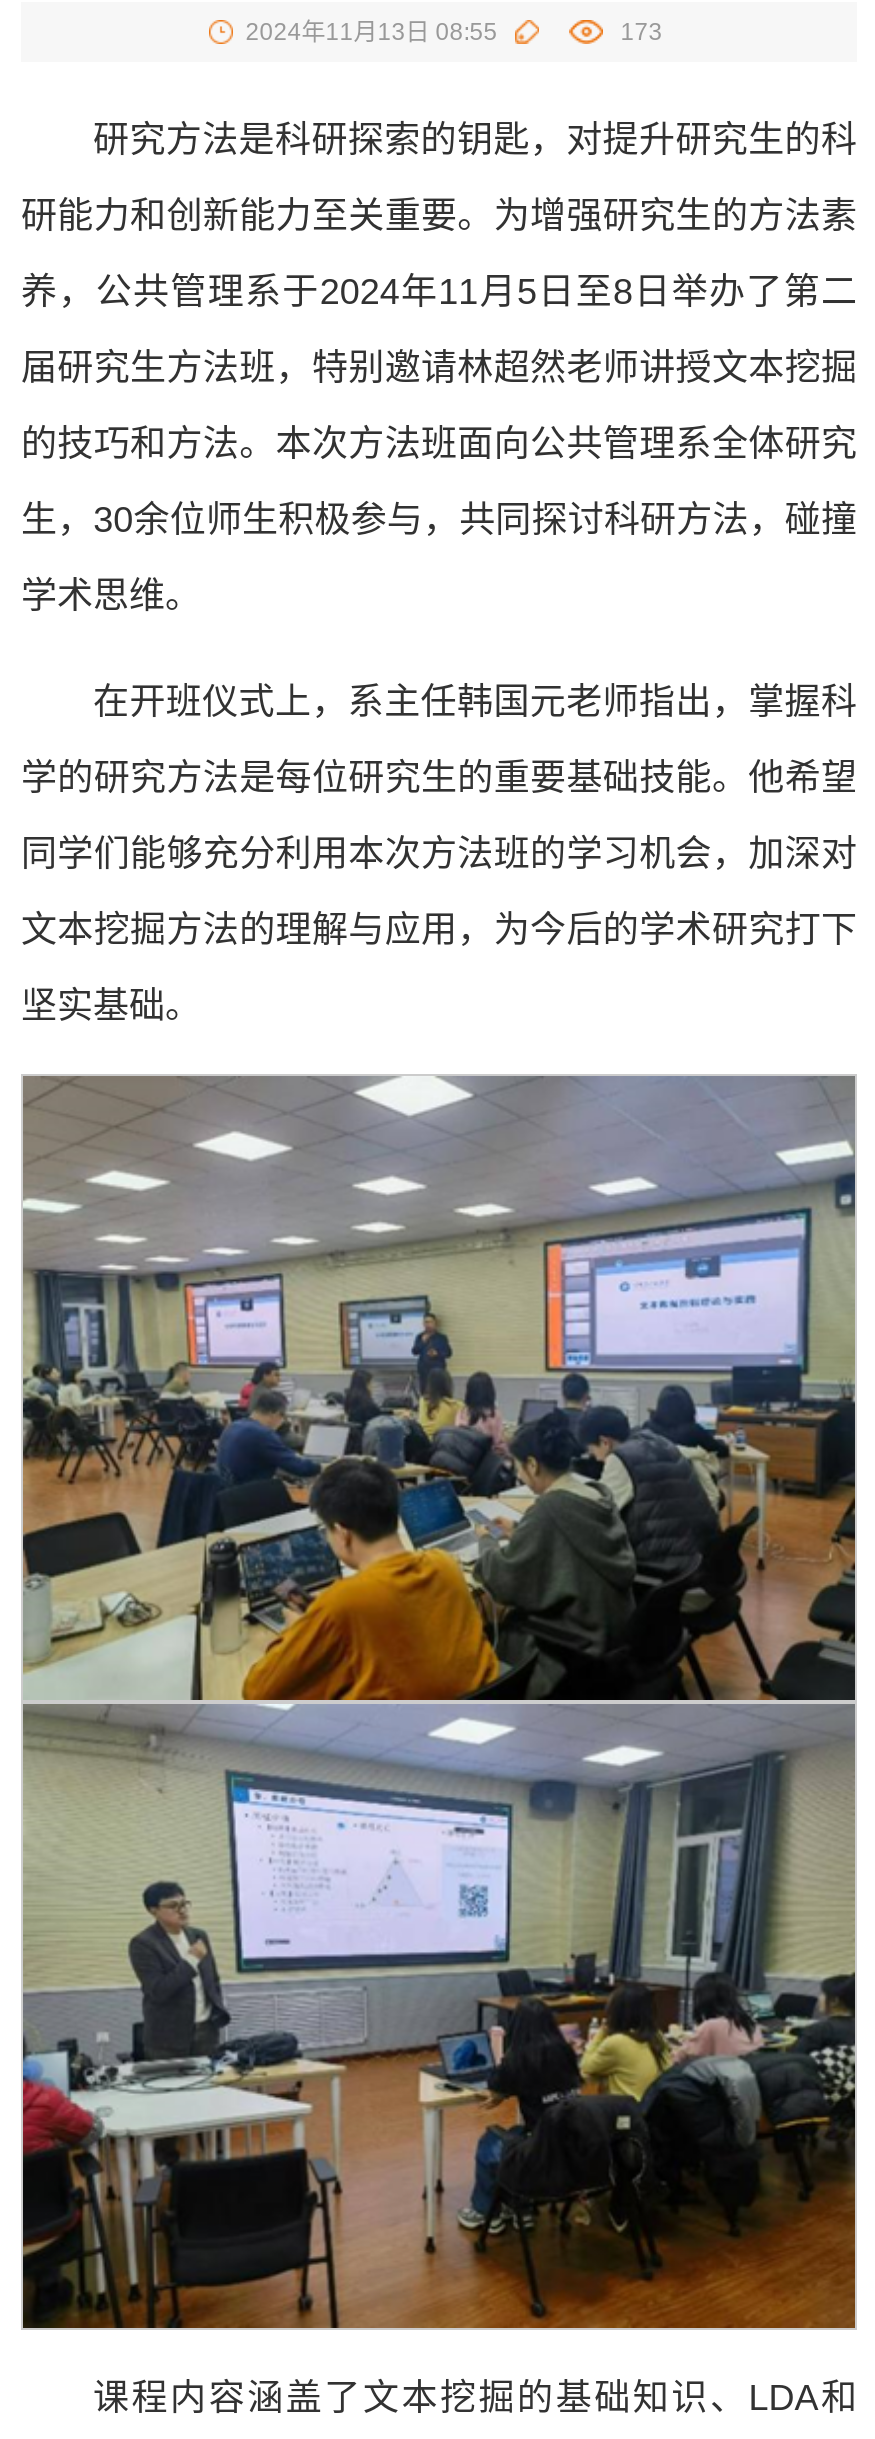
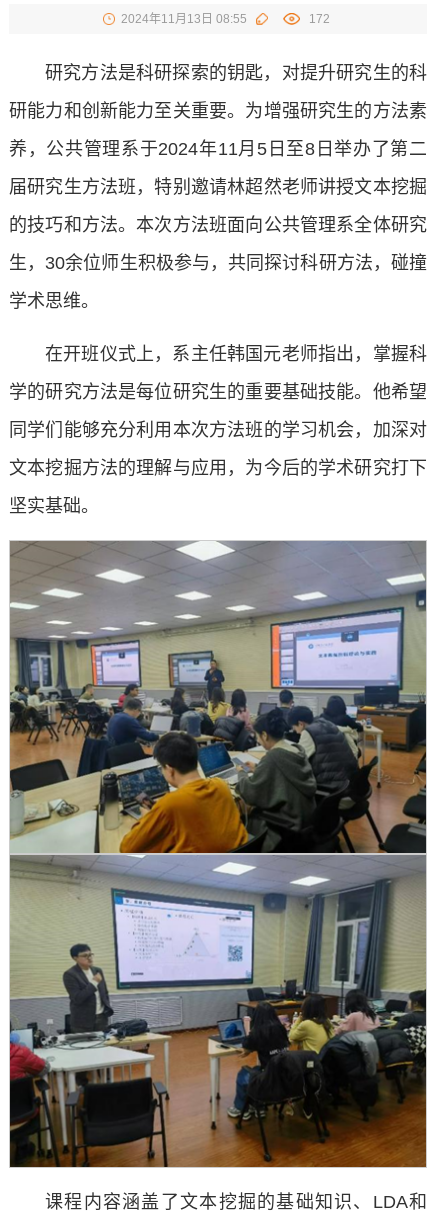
- 173
+ 172
